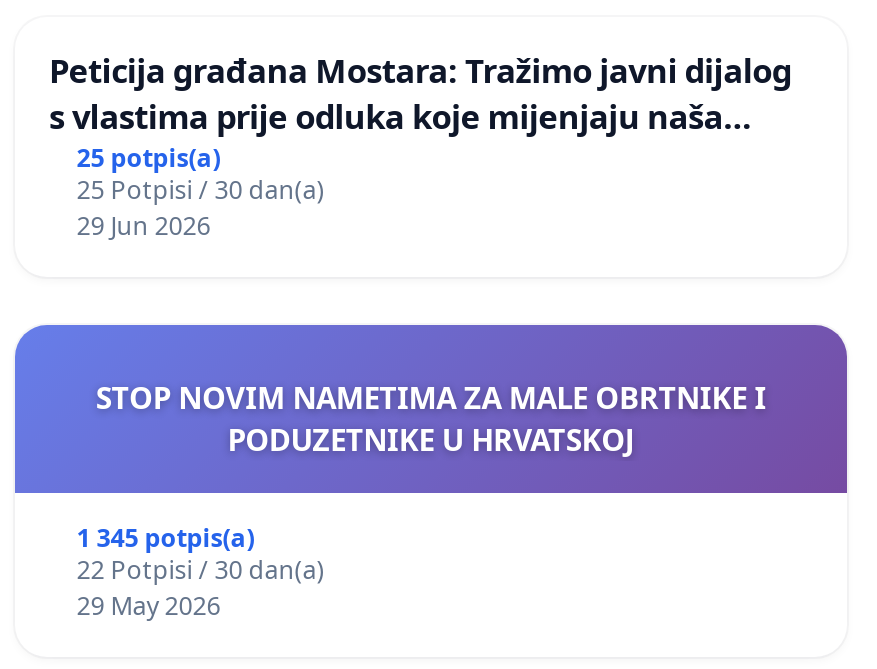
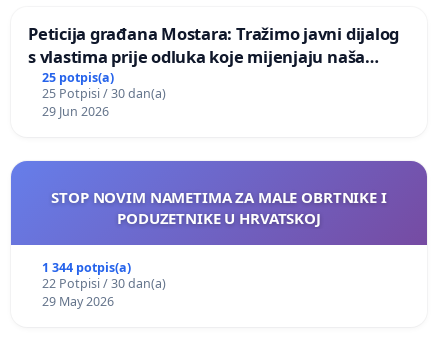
- 1 345 potpis(a)
+ 1 344 potpis(a)
